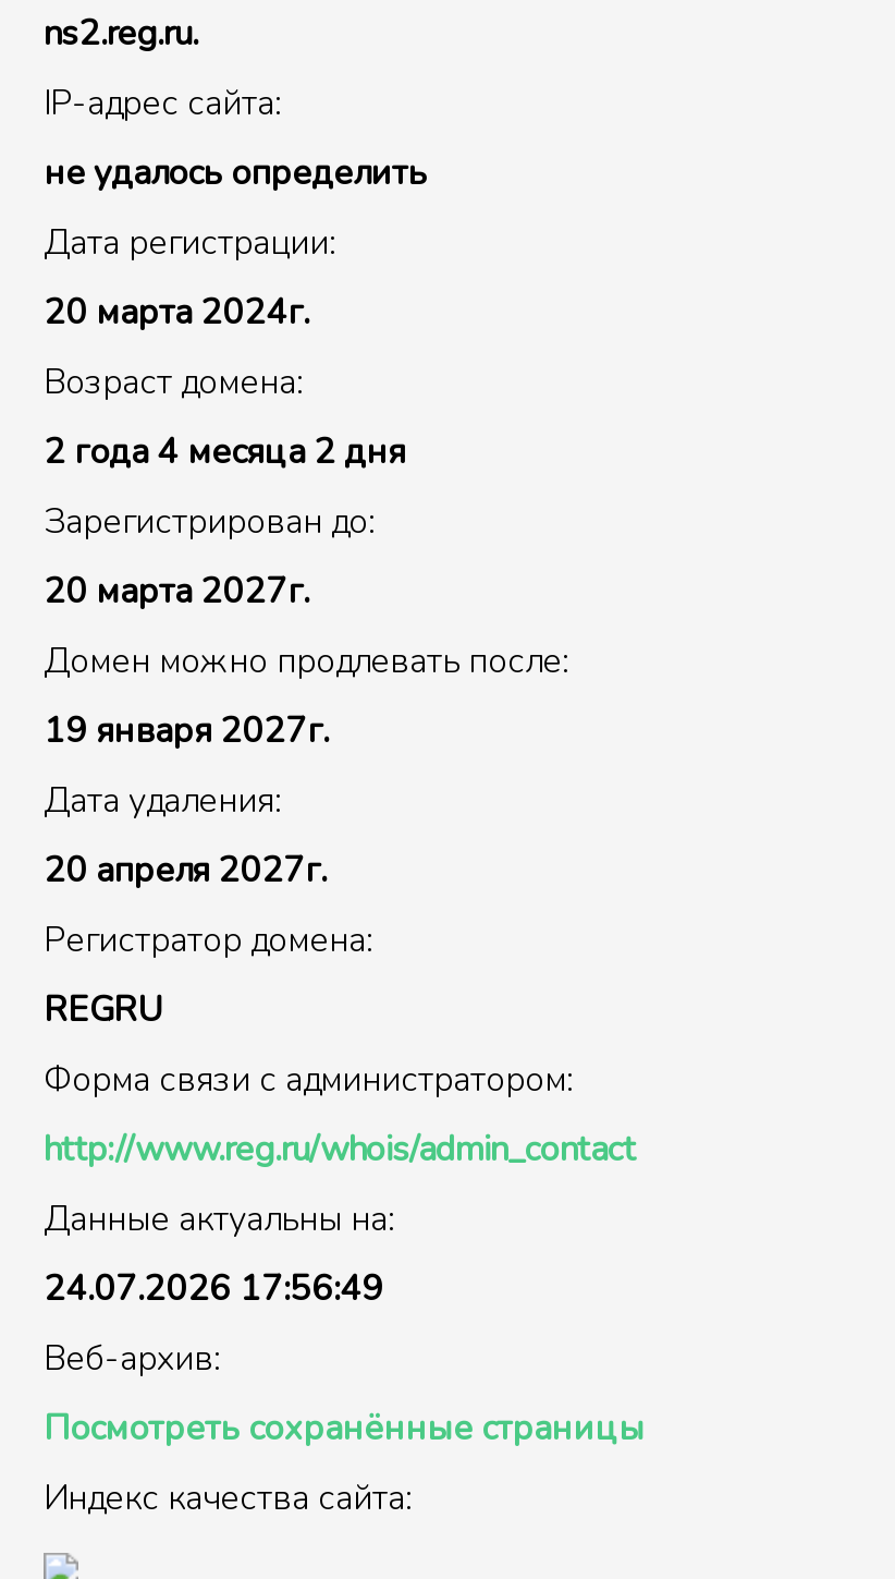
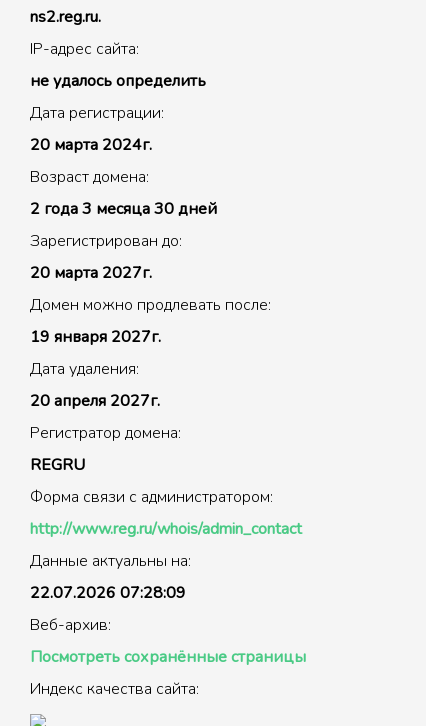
- 2 года 4 месяца 2 дня
+ 2 года 3 месяца 30 дней

- 24.07.2026 17:56:49
+ 22.07.2026 07:28:09
